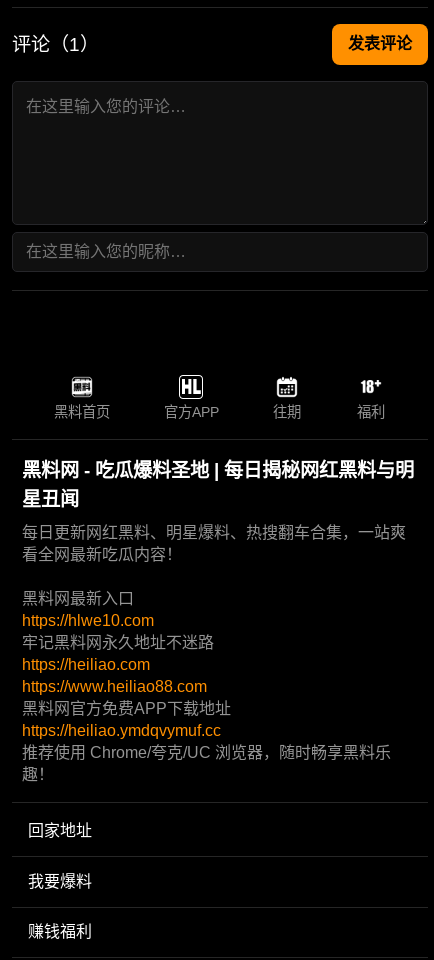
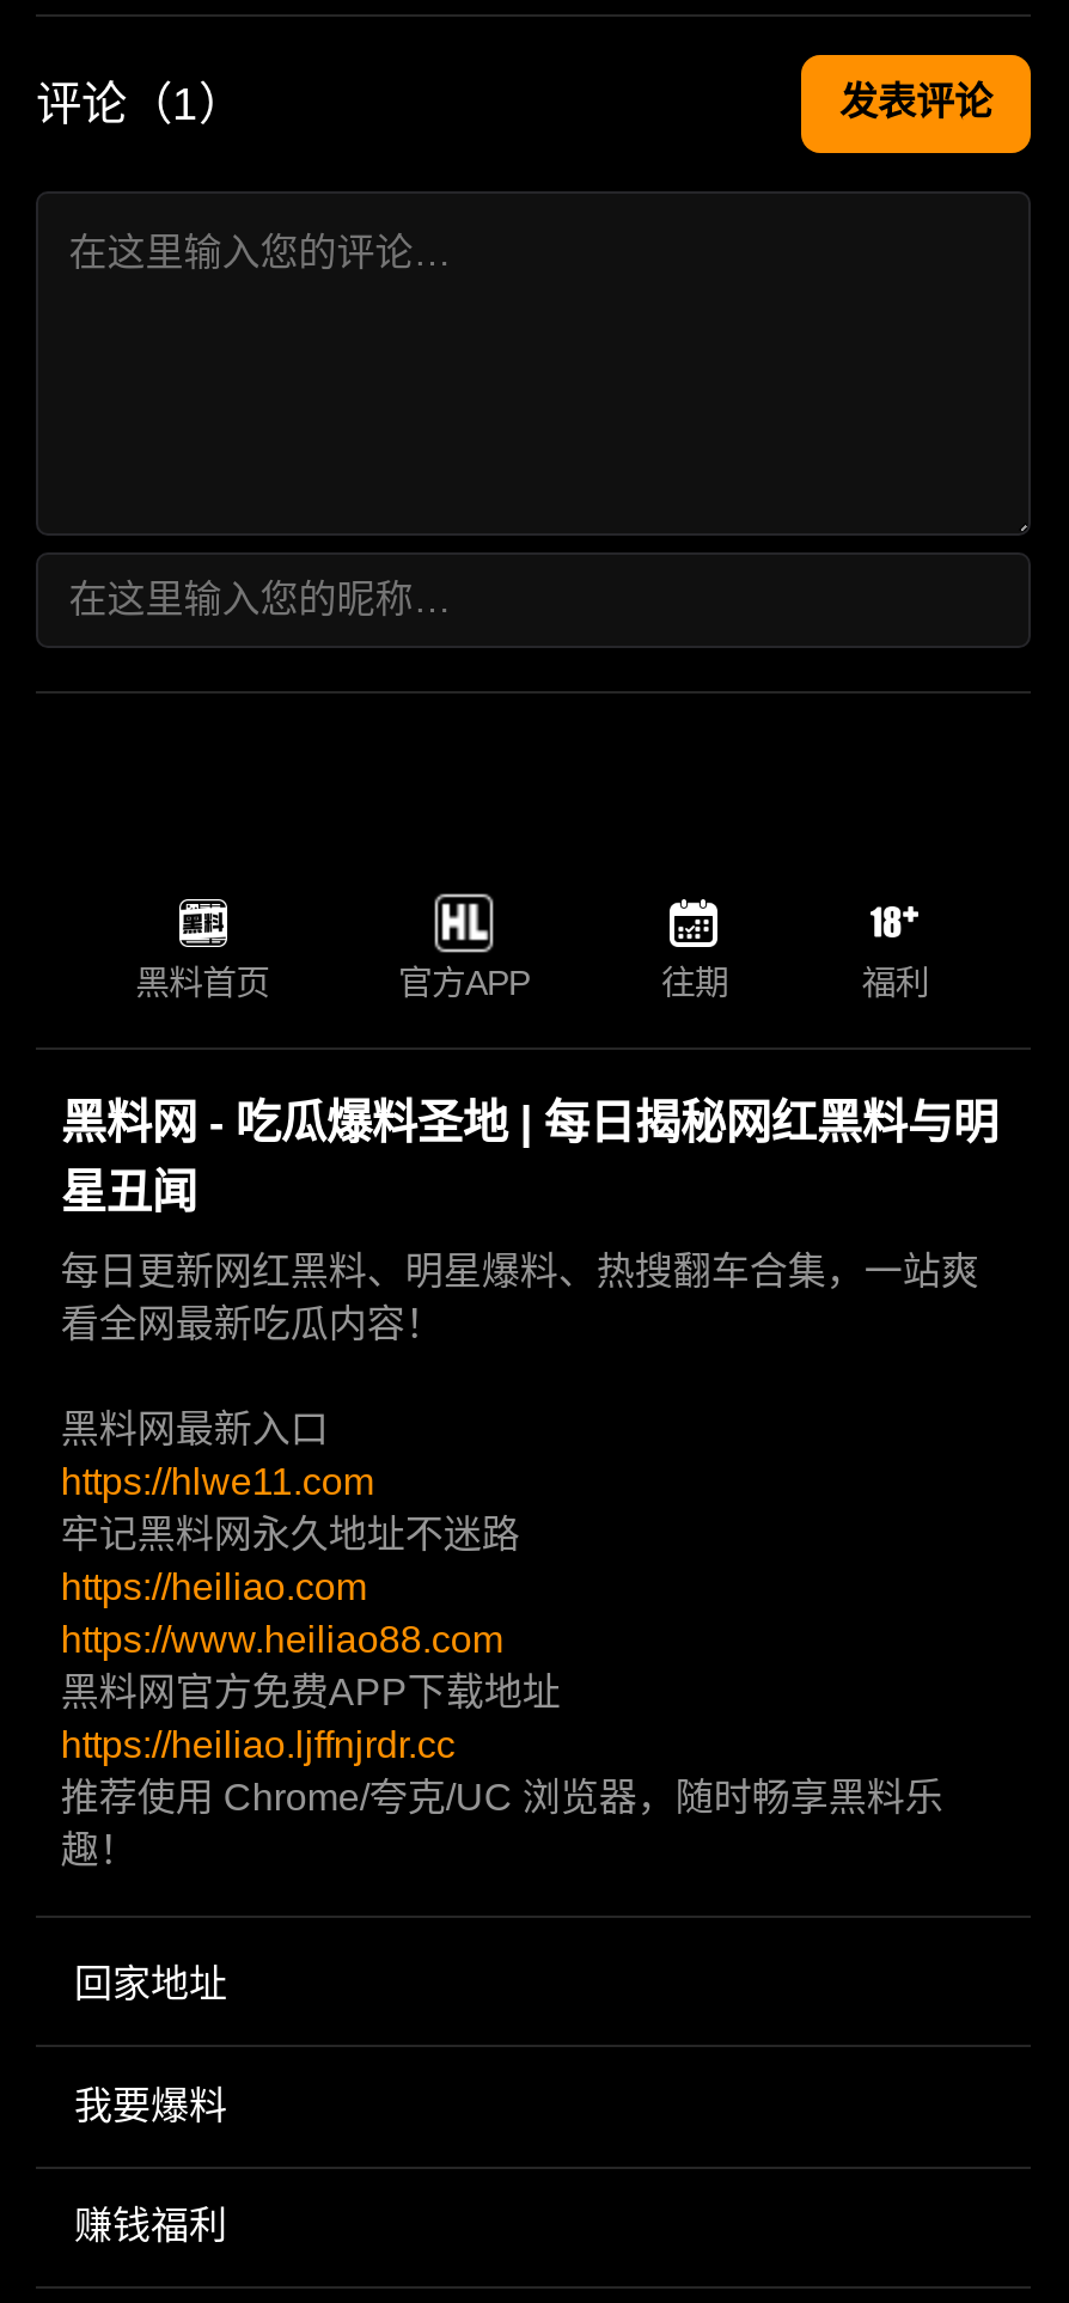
- https://hlwe10.com
+ https://hlwe11.com

- https://heiliao.ymdqvymuf.cc
+ https://heiliao.ljffnjrdr.cc
